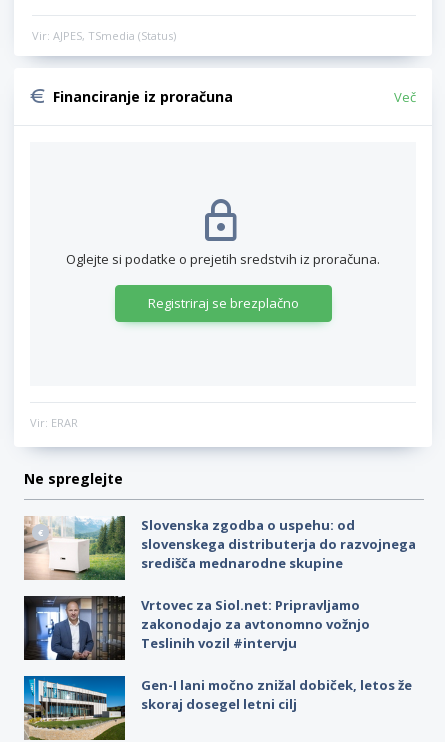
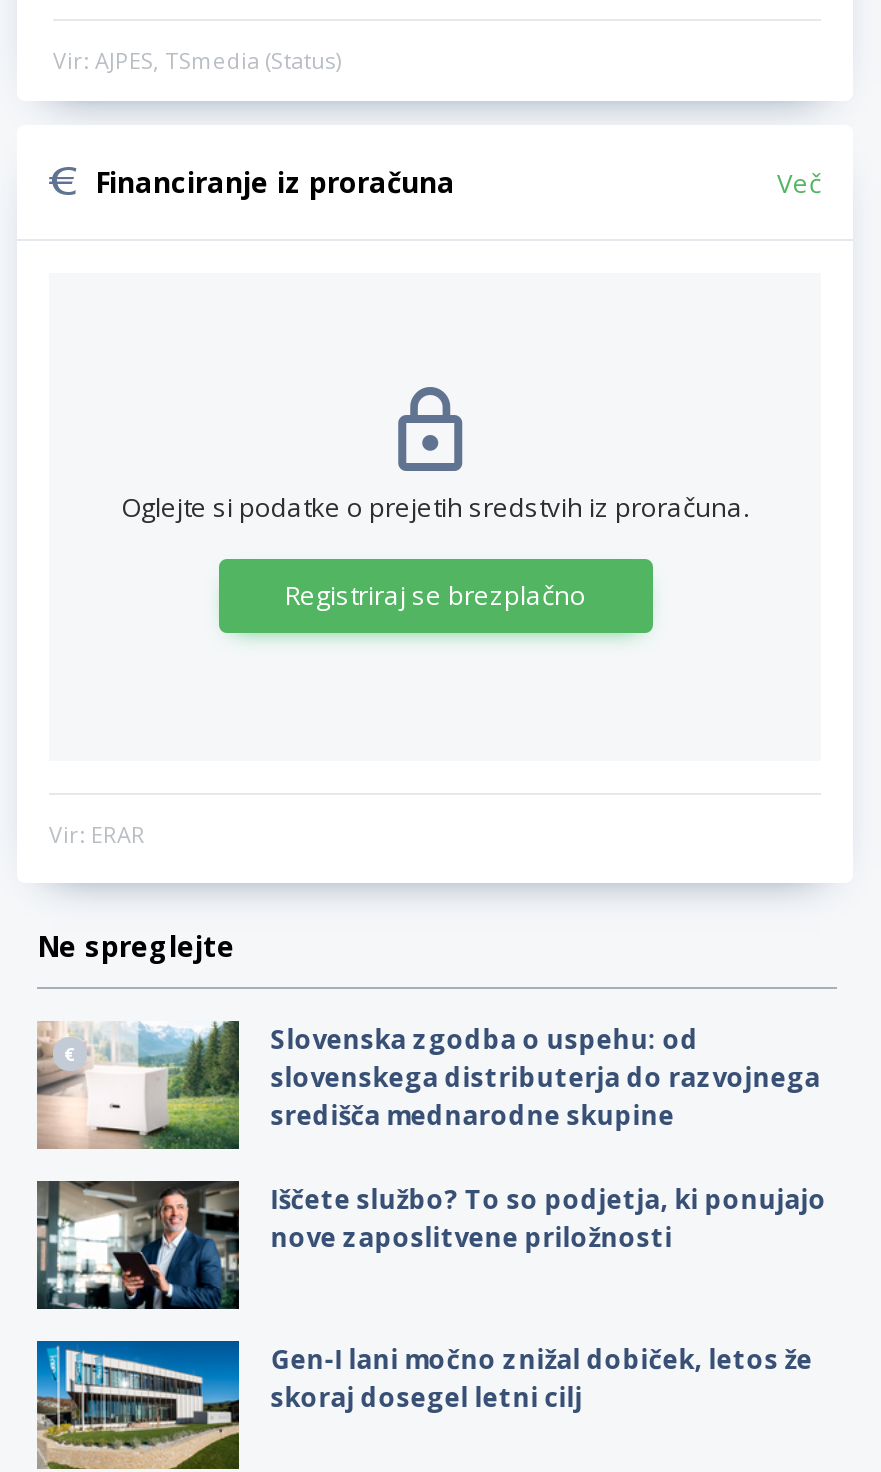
- [image]
- Vrtovec za Siol.net: Pripravljamo
- zakonodajo za avtonomno vožnjo
- Teslinih vozil #intervju
+ [image]
+ Iščete službo? To so podjetja, ki ponujajo
+ nove zaposlitvene priložnosti
